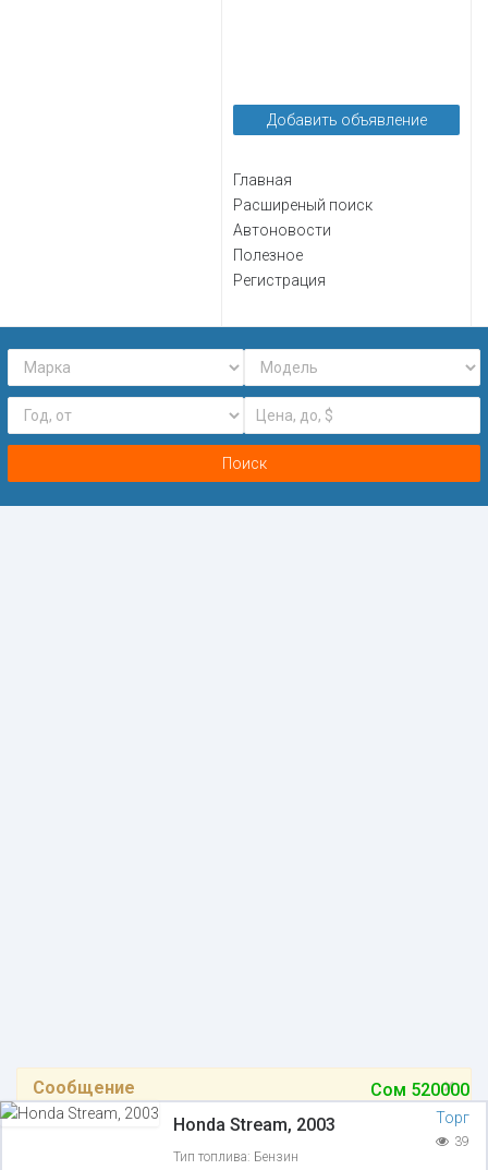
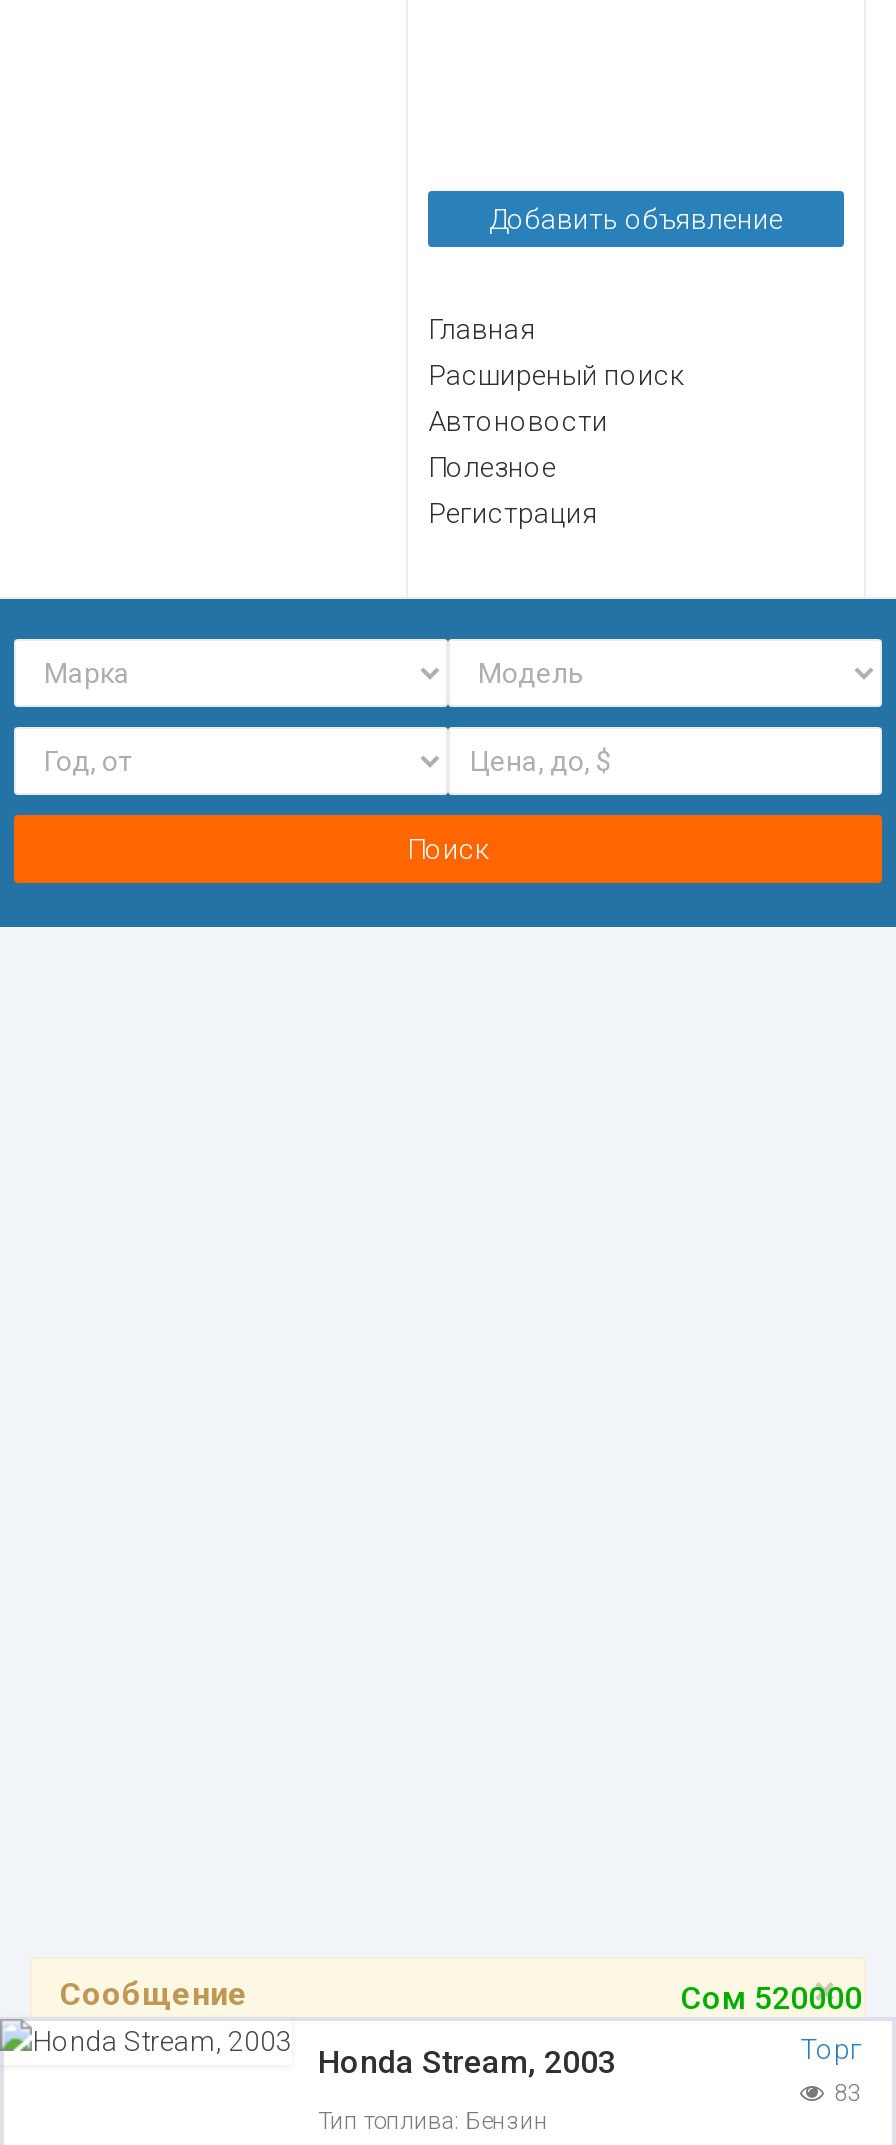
- 39
+ 83
